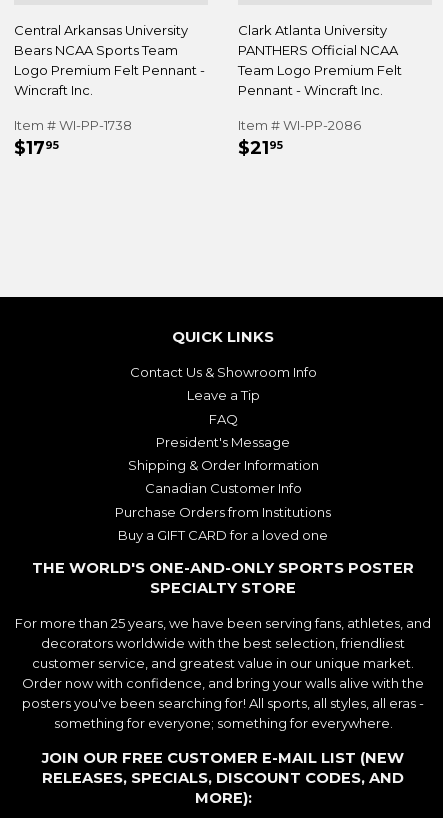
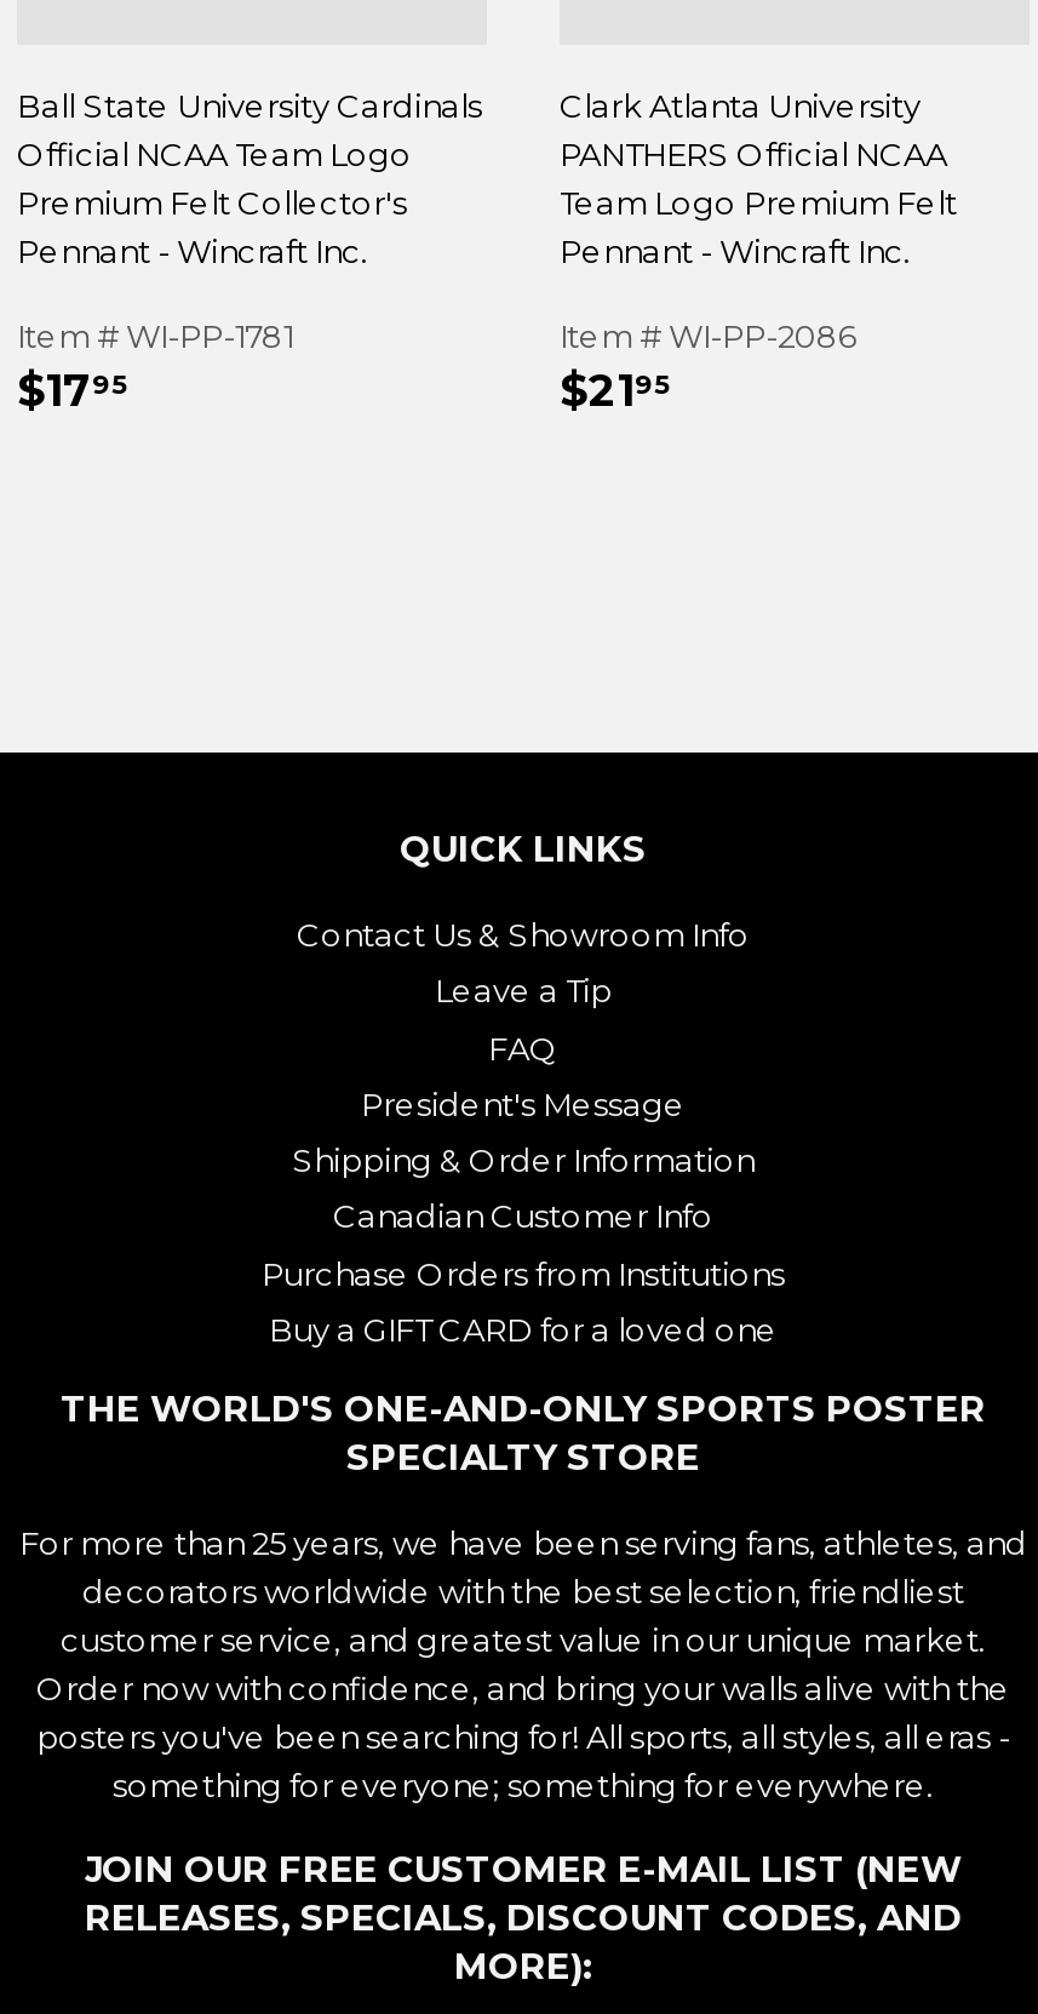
- Central Arkansas University
- Bears NCAA Sports Team
- Logo Premium Felt Pennant -
- Wincraft Inc.
+ Ball State University Cardinals
+ Official NCAA Team Logo
+ Premium Felt Collector's
+ Pennant - Wincraft Inc.

- Item # WI-PP-1738
+ Item # WI-PP-1781
